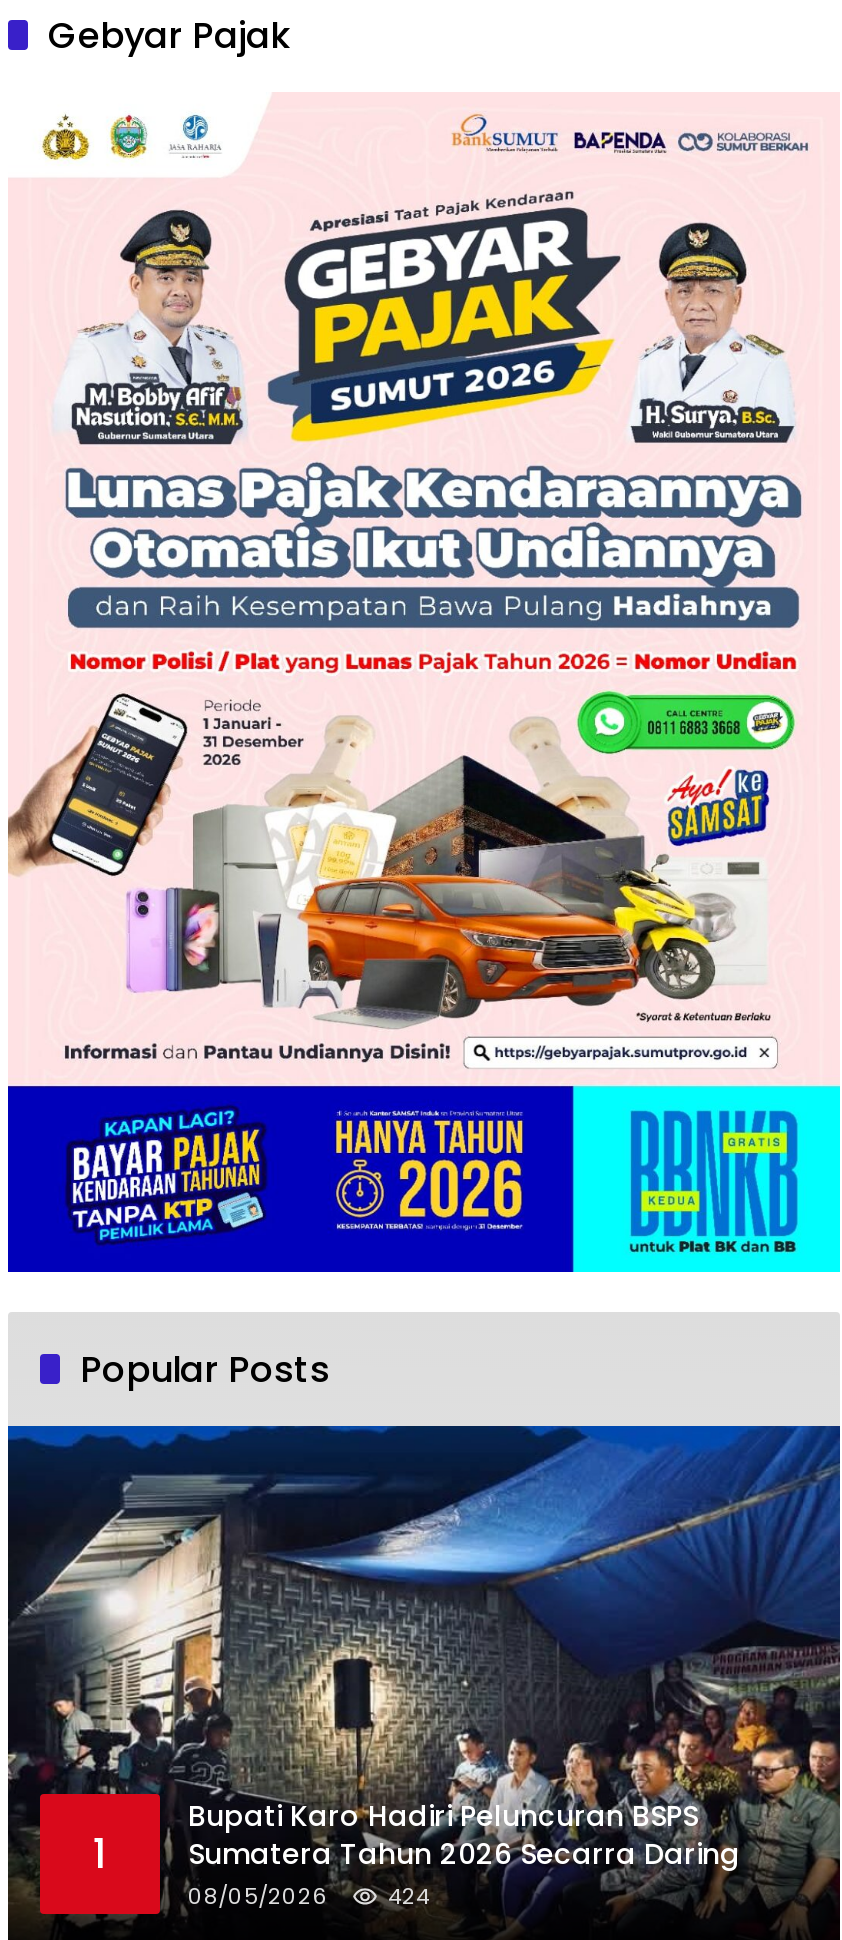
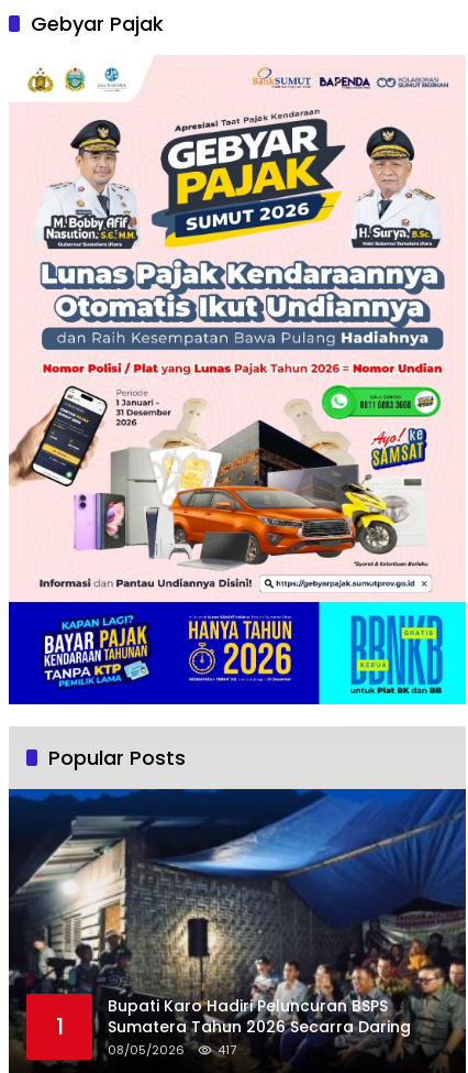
- 08/05/2026 424
+ 08/05/2026 417
